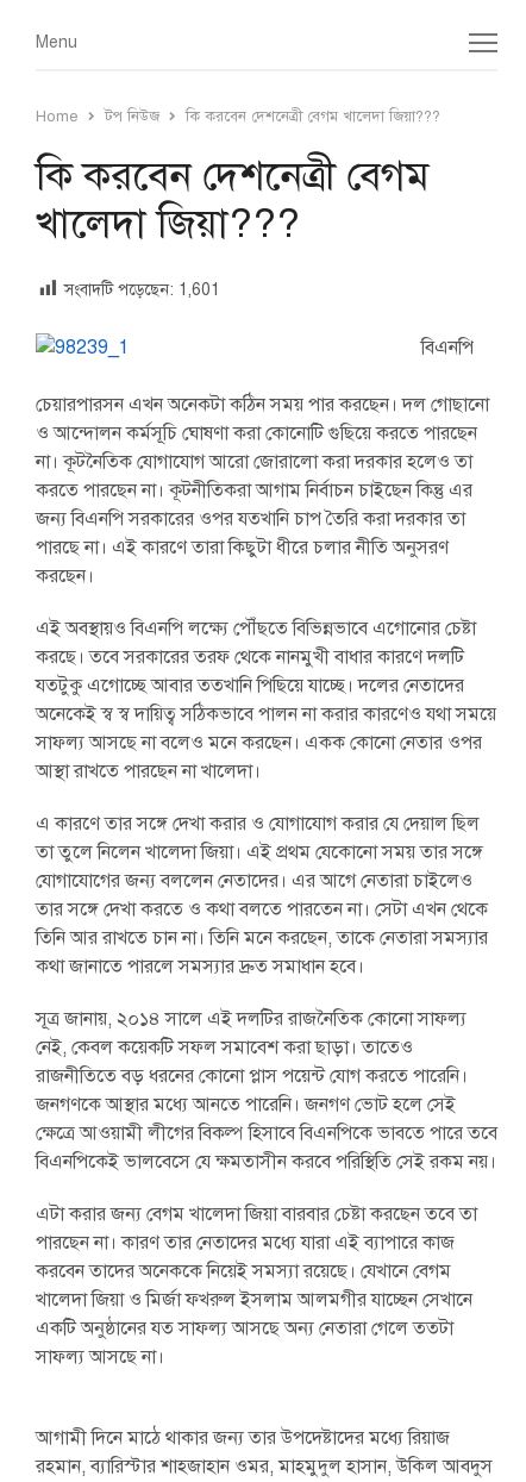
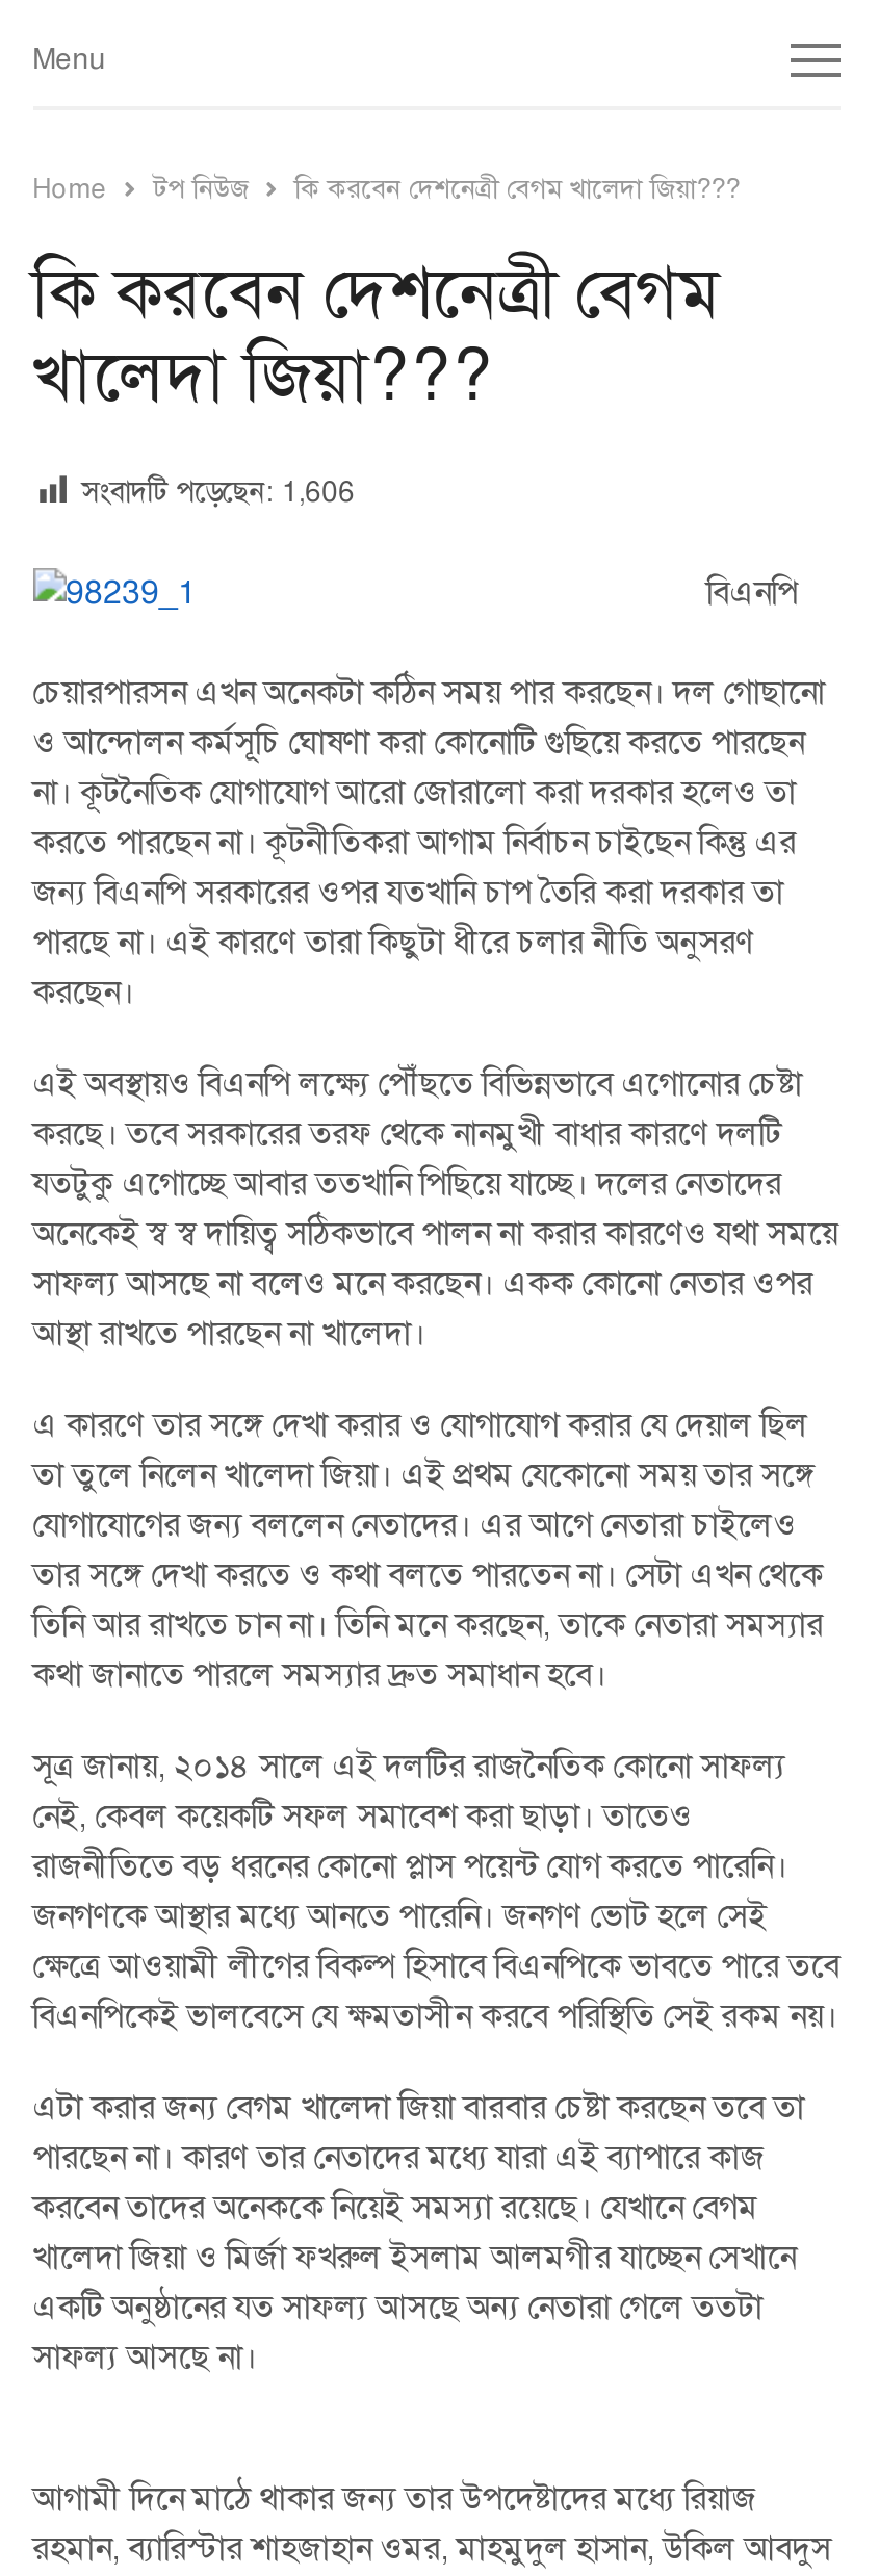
- সংবাদটি পড়েছেন: 1,601
+ সংবাদটি পড়েছেন: 1,606
